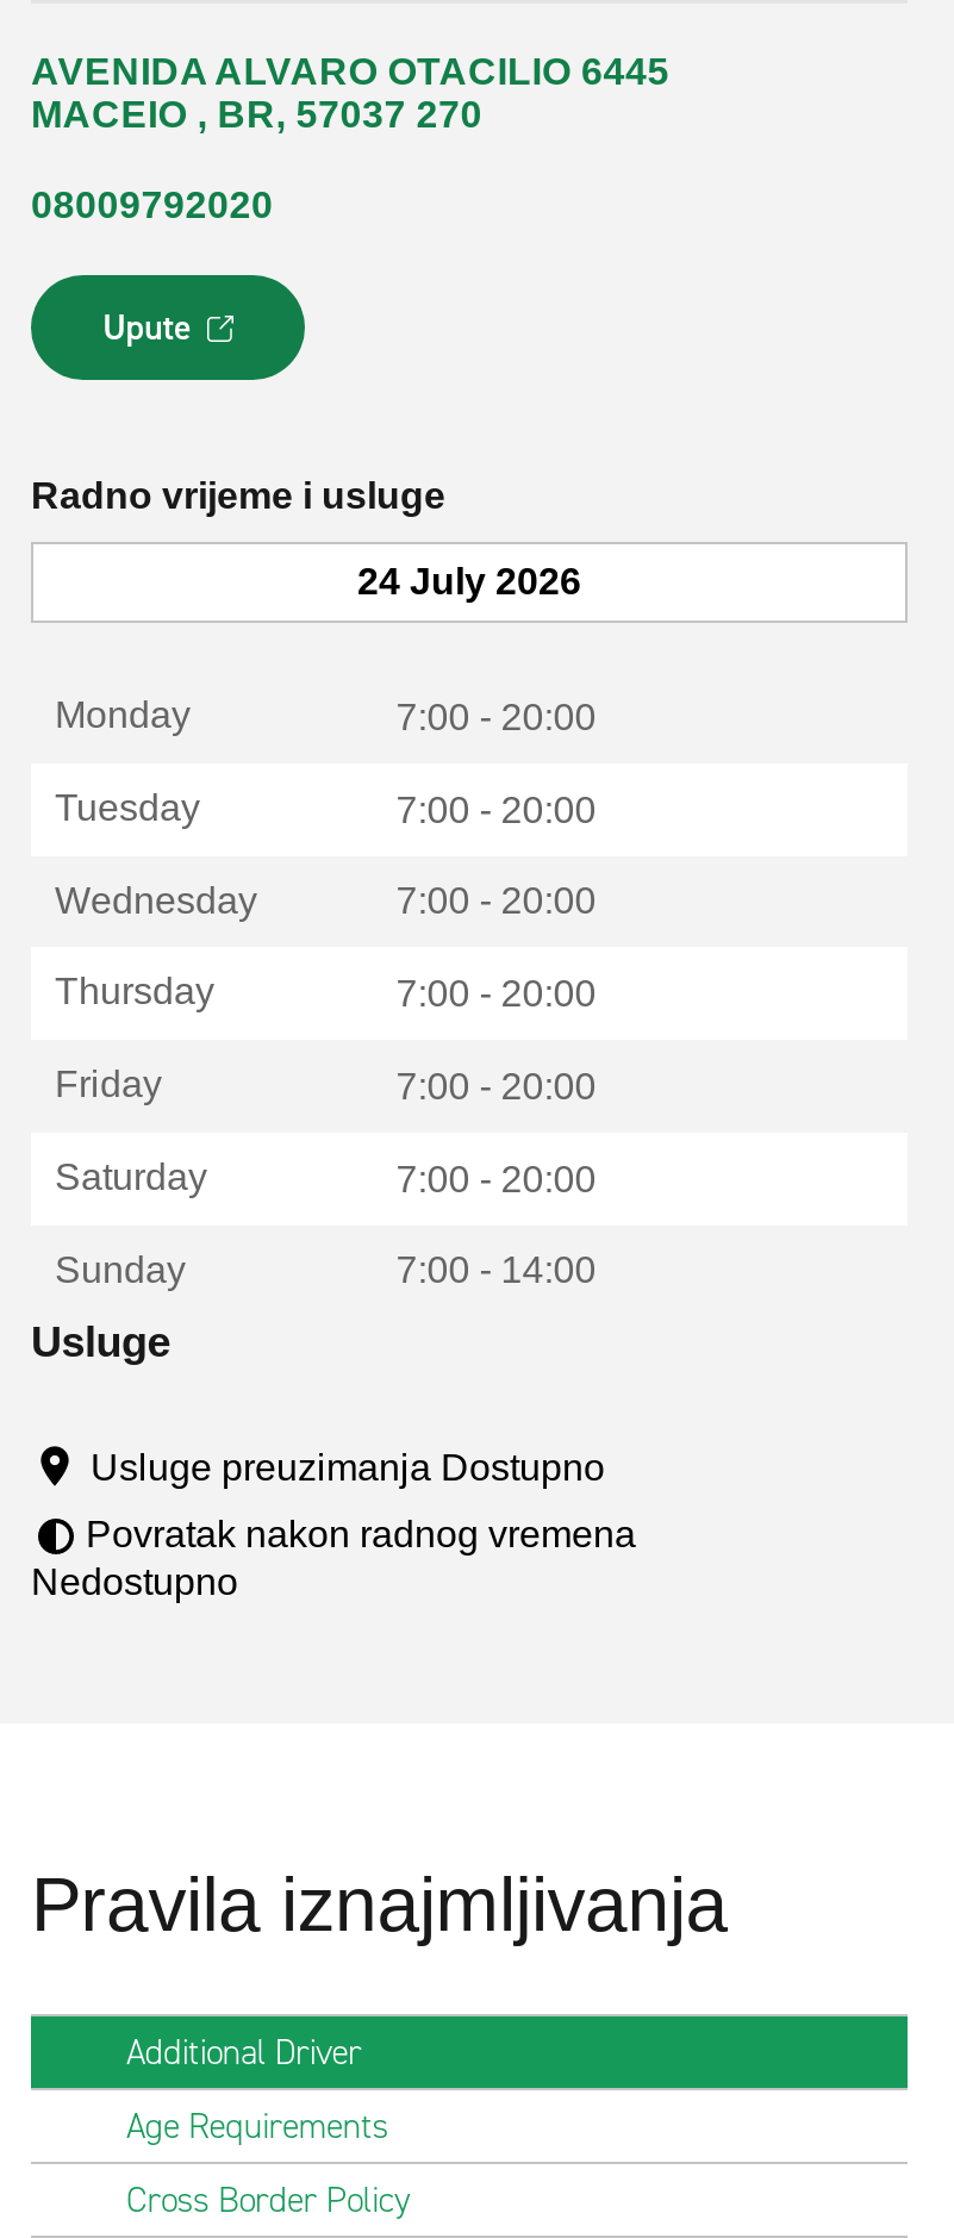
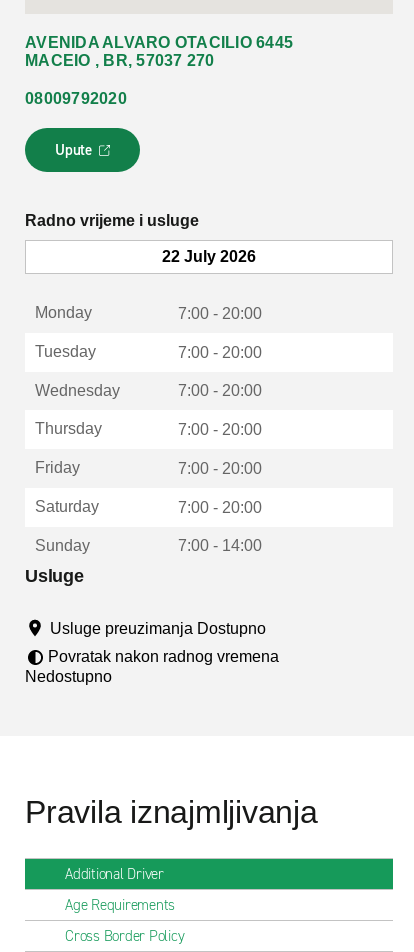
- 24 July 2026
+ 22 July 2026
